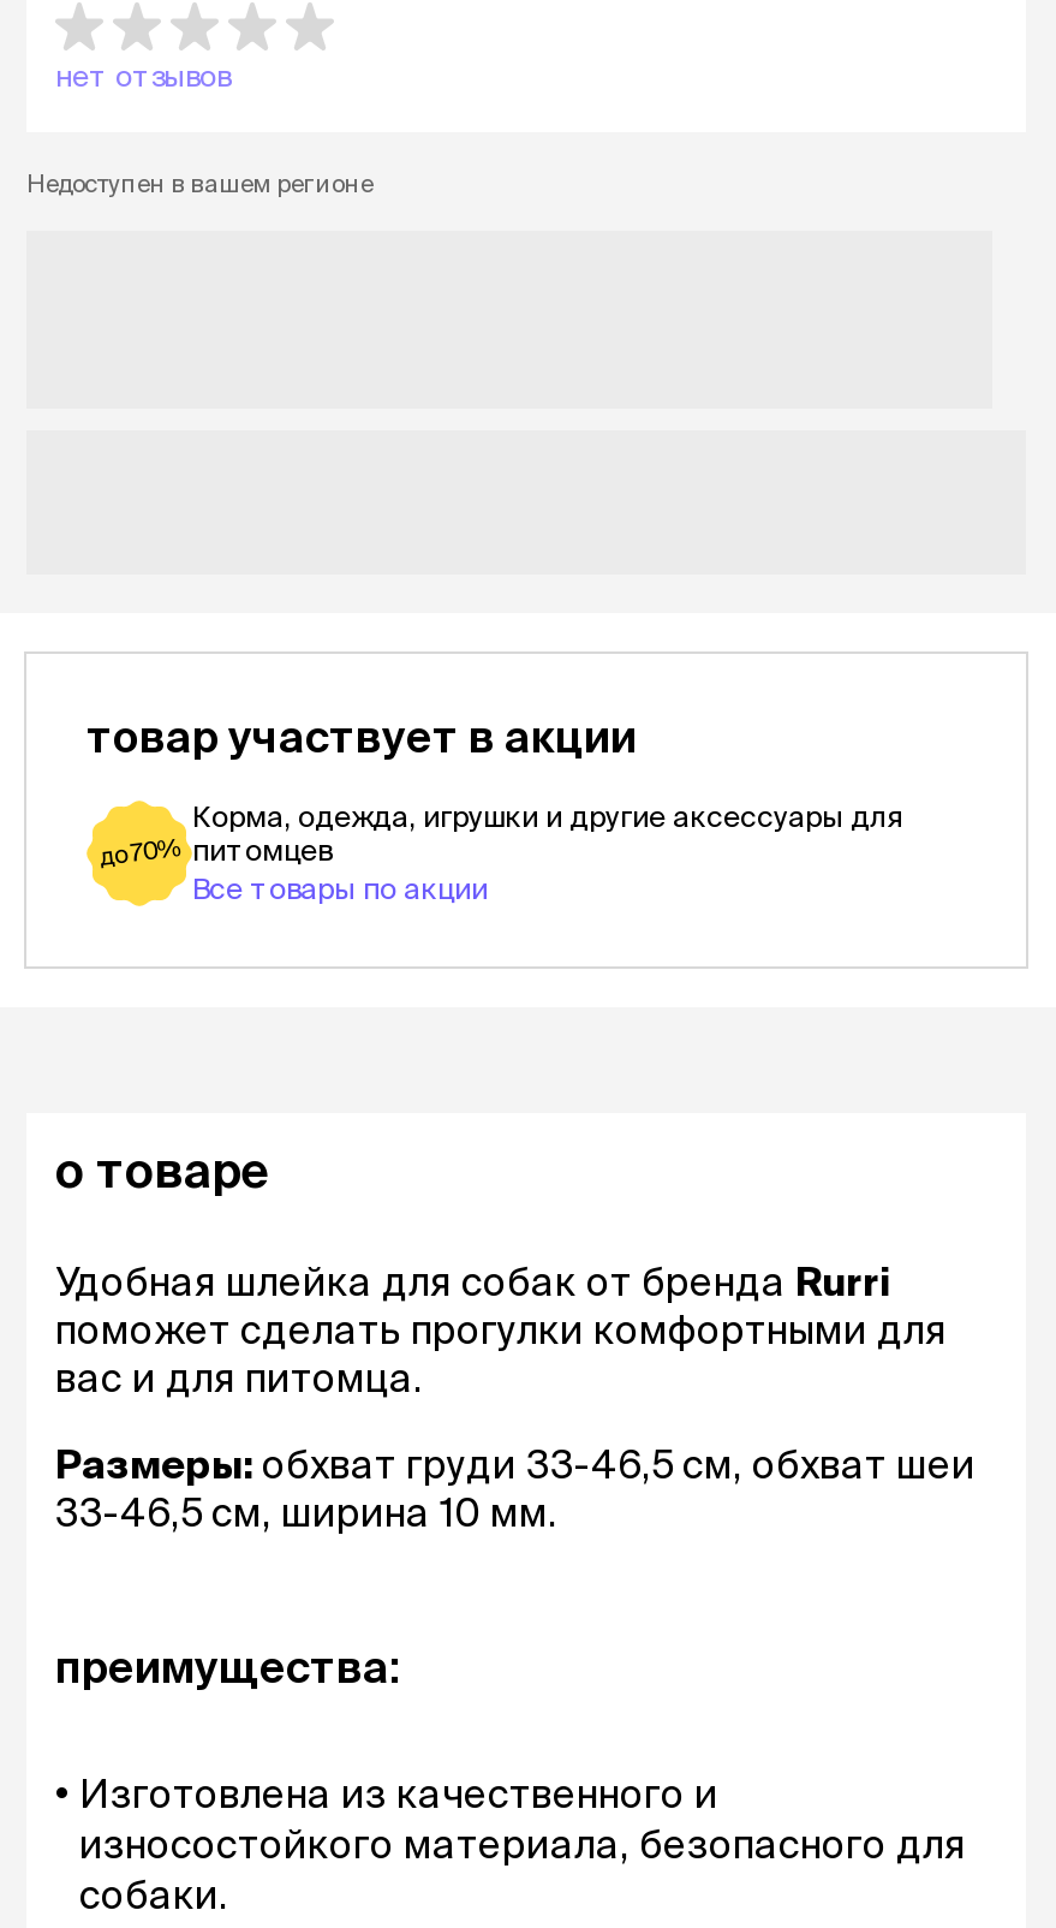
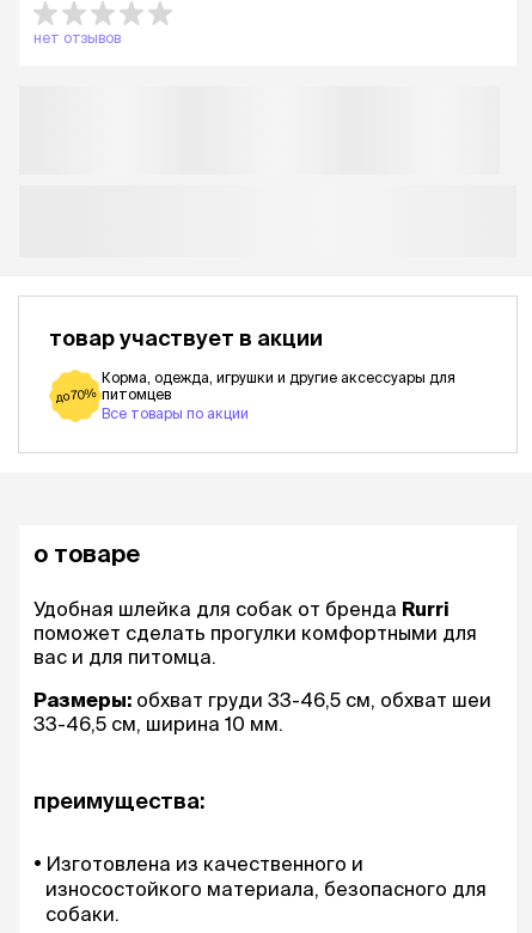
- Недоступен в вашем регионе
